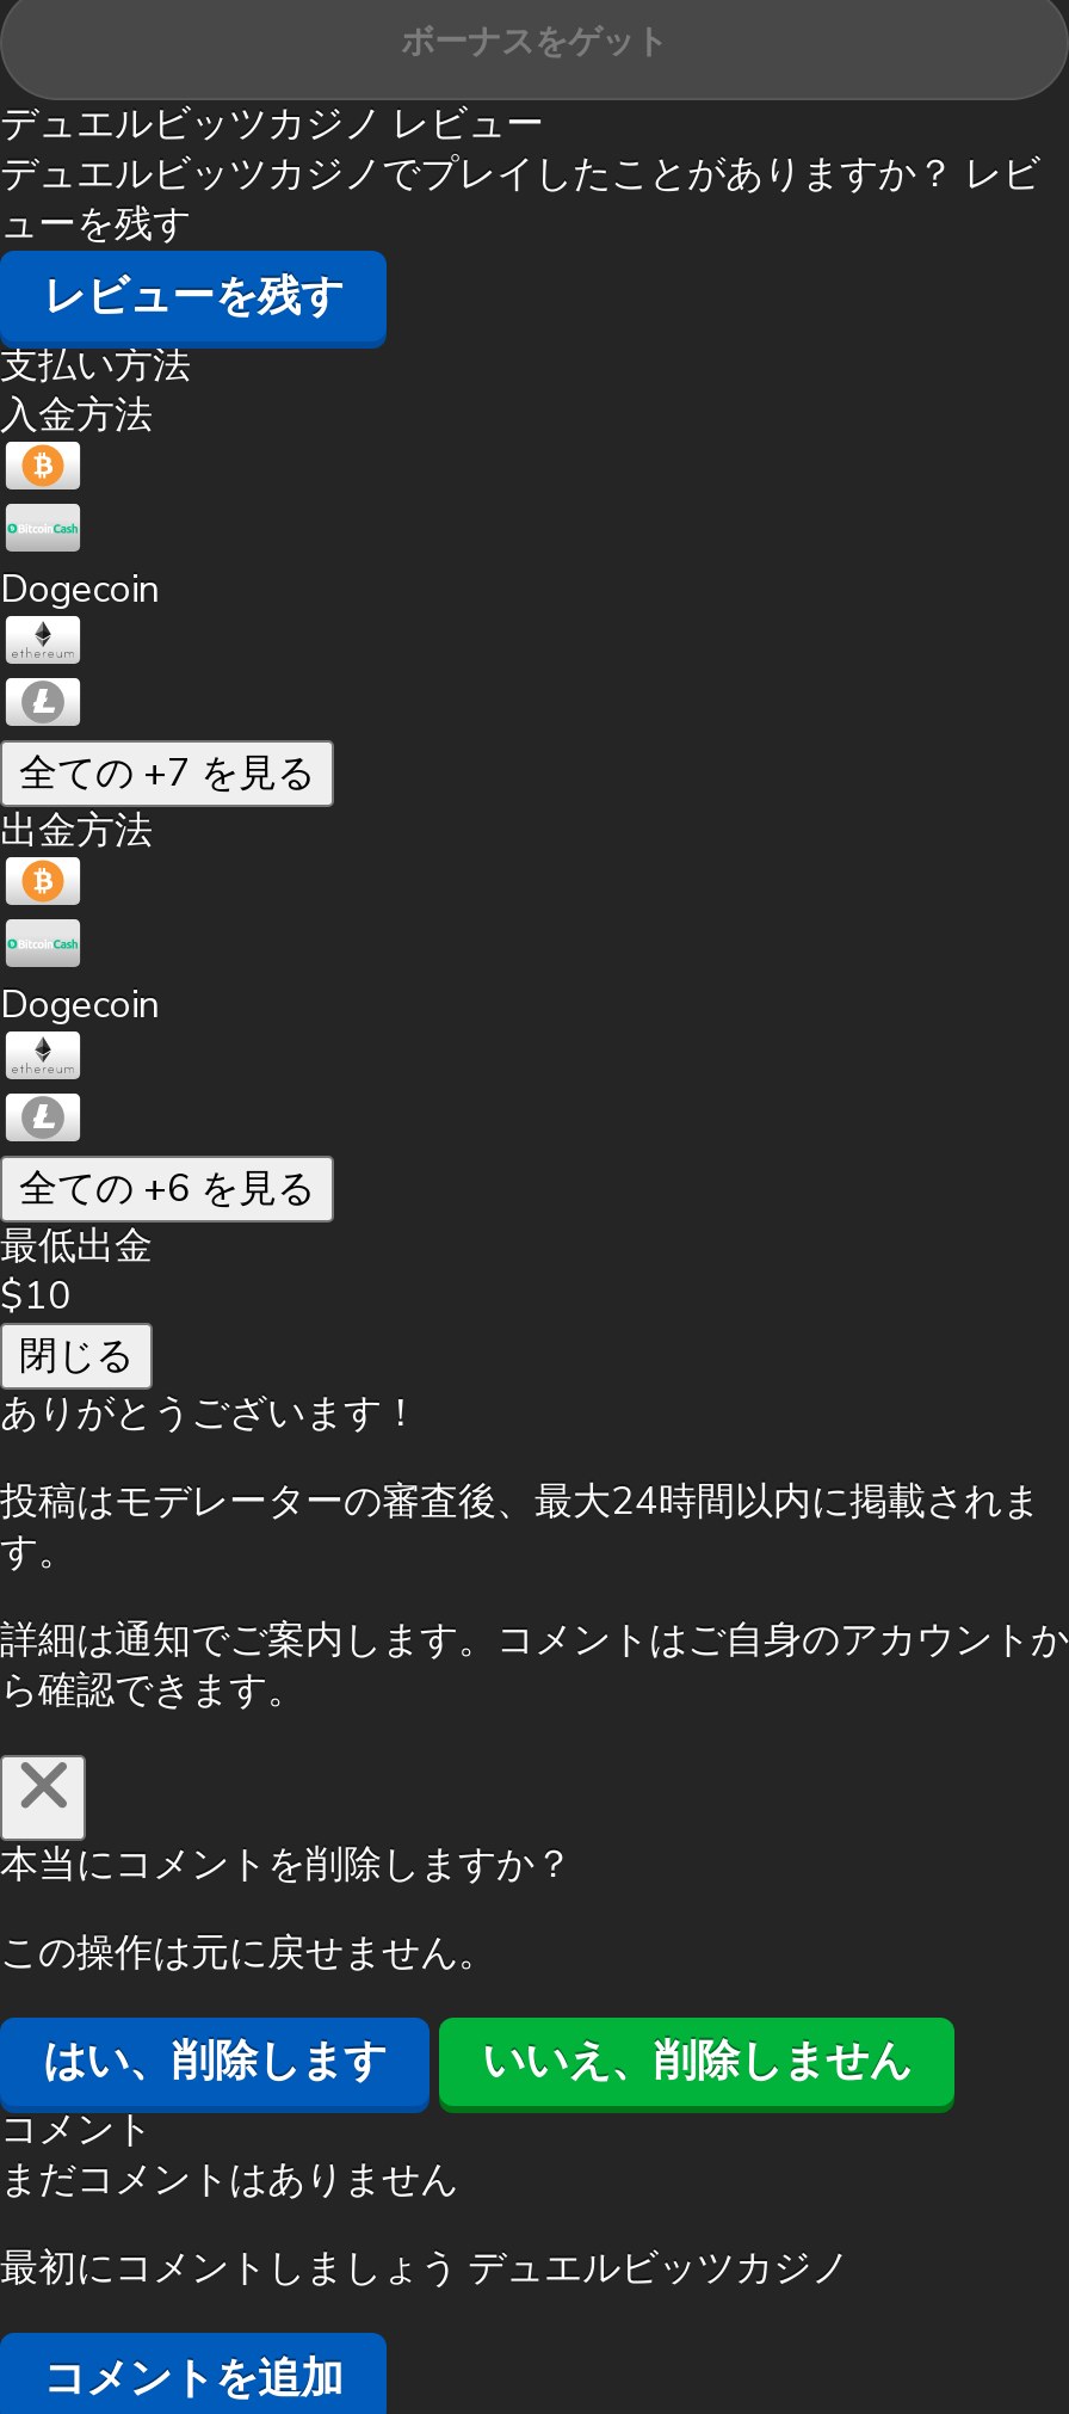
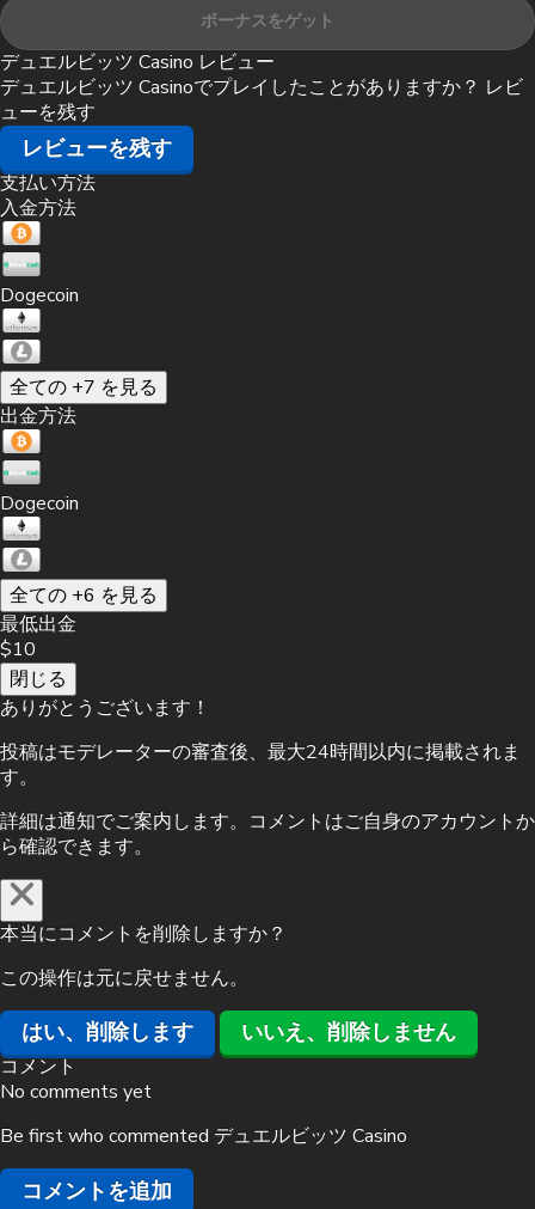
- デュエルビッツカジノ レビュー
- デュエルビッツカジノでプレイしたことがありますか？ レビ
+ デュエルビッツ Casino レビュー
+ デュエルビッツ Casinoでプレイしたことがありますか？ レビ

- まだコメントはありません
+ No comments yet

- 最初にコメントしましょう デュエルビッツカジノ
+ Be first who commented デュエルビッツ Casino
